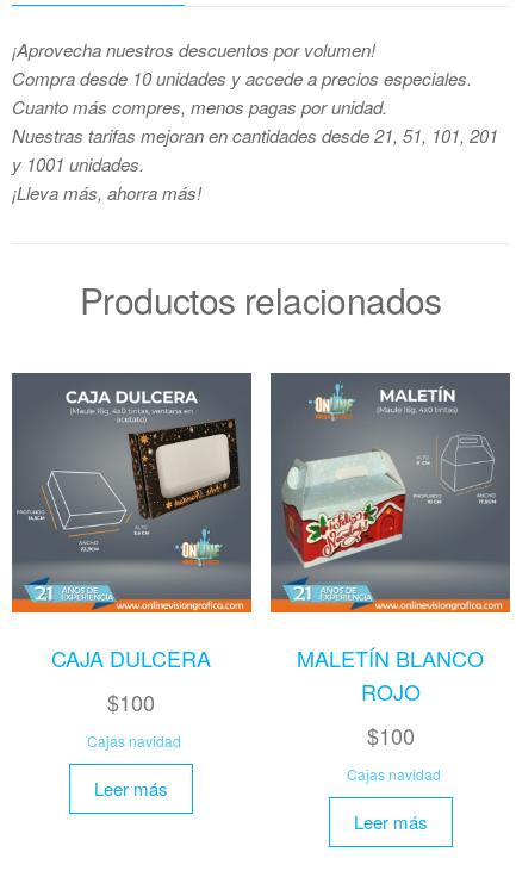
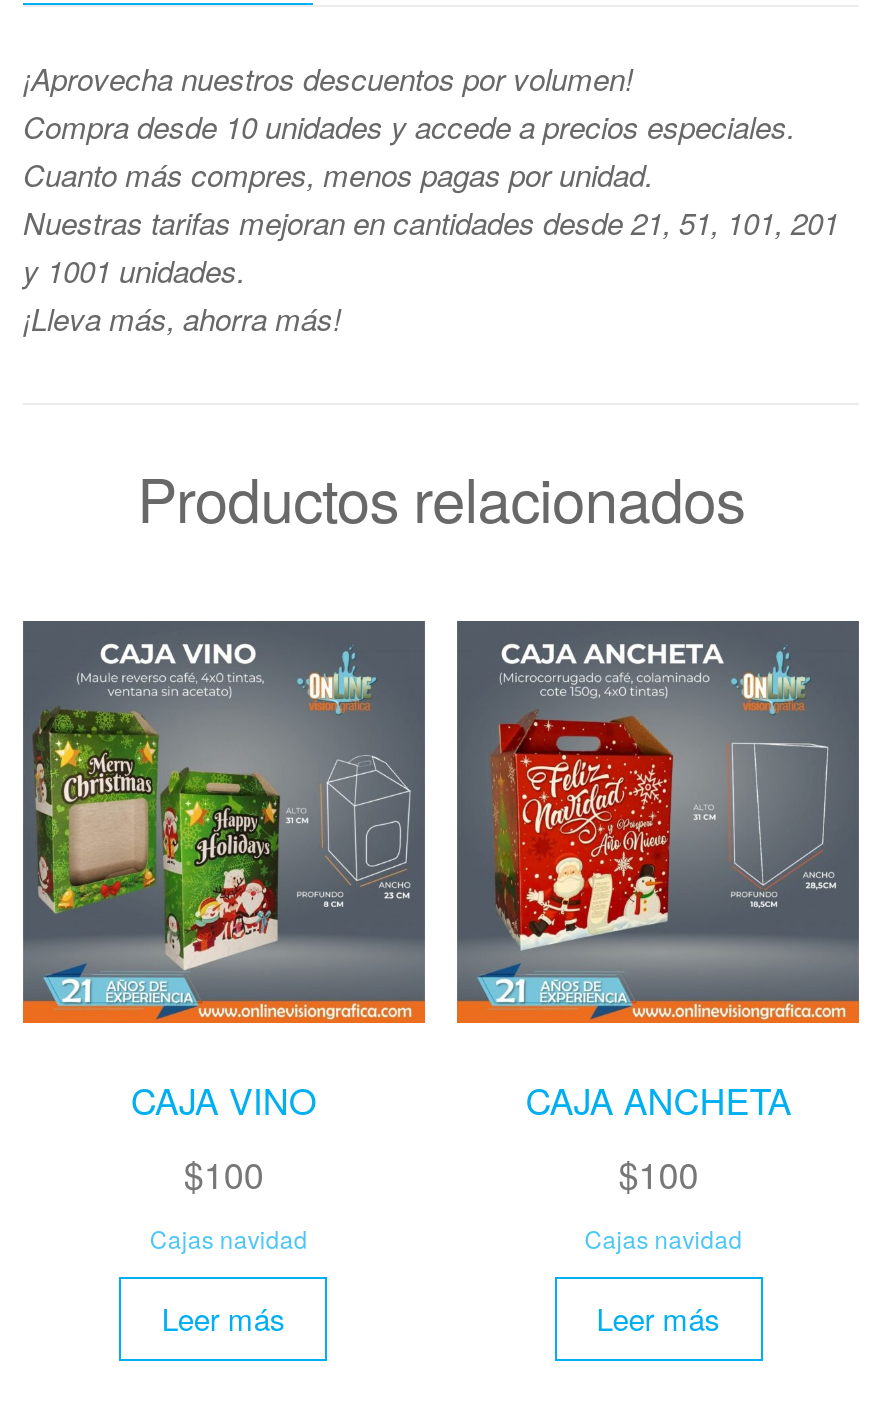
- [image]
+ [image]

- [image]
+ [image]

- CAJA DULCERA
+ CAJA VINO

- MALETÍN BLANCO
- ROJO
+ CAJA ANCHETA
